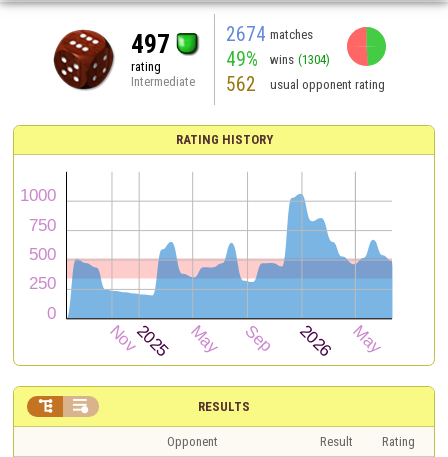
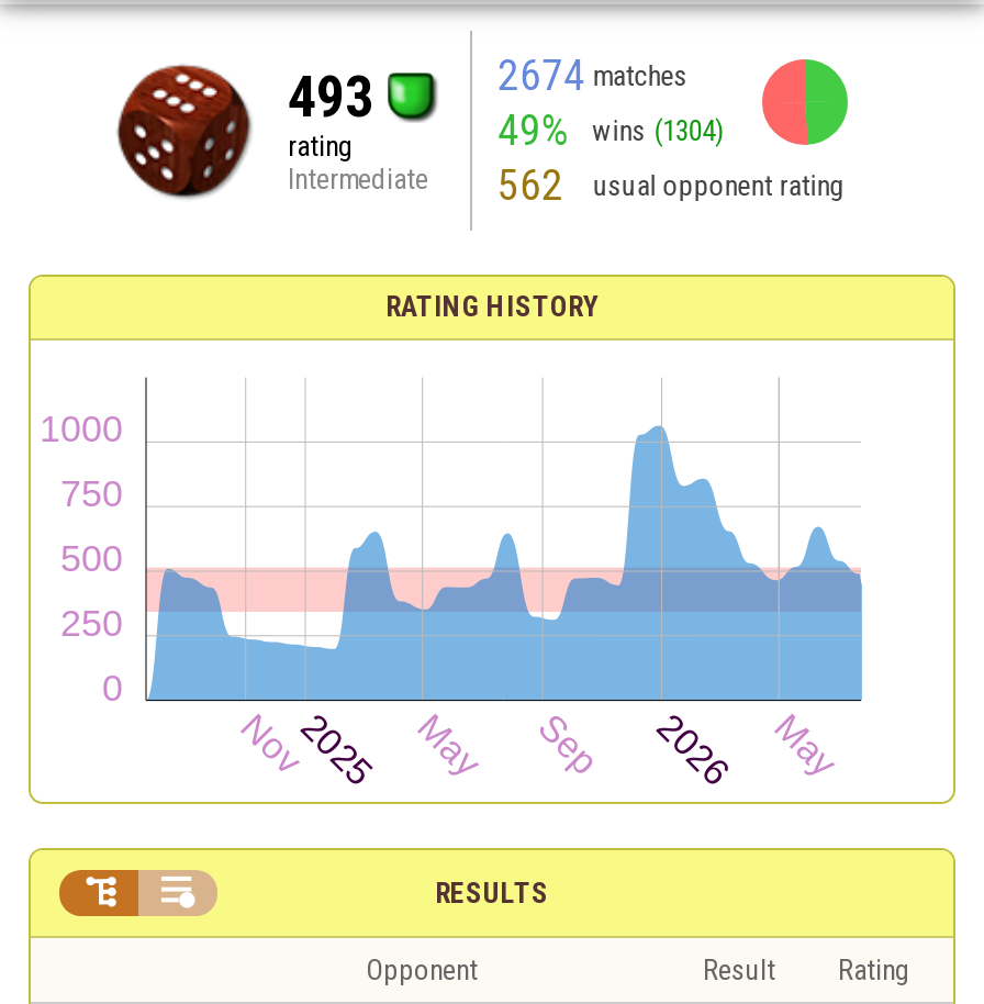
- 497
+ 493
